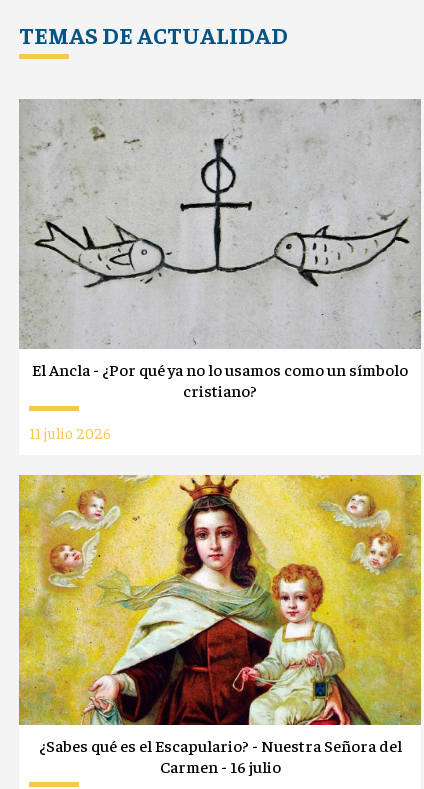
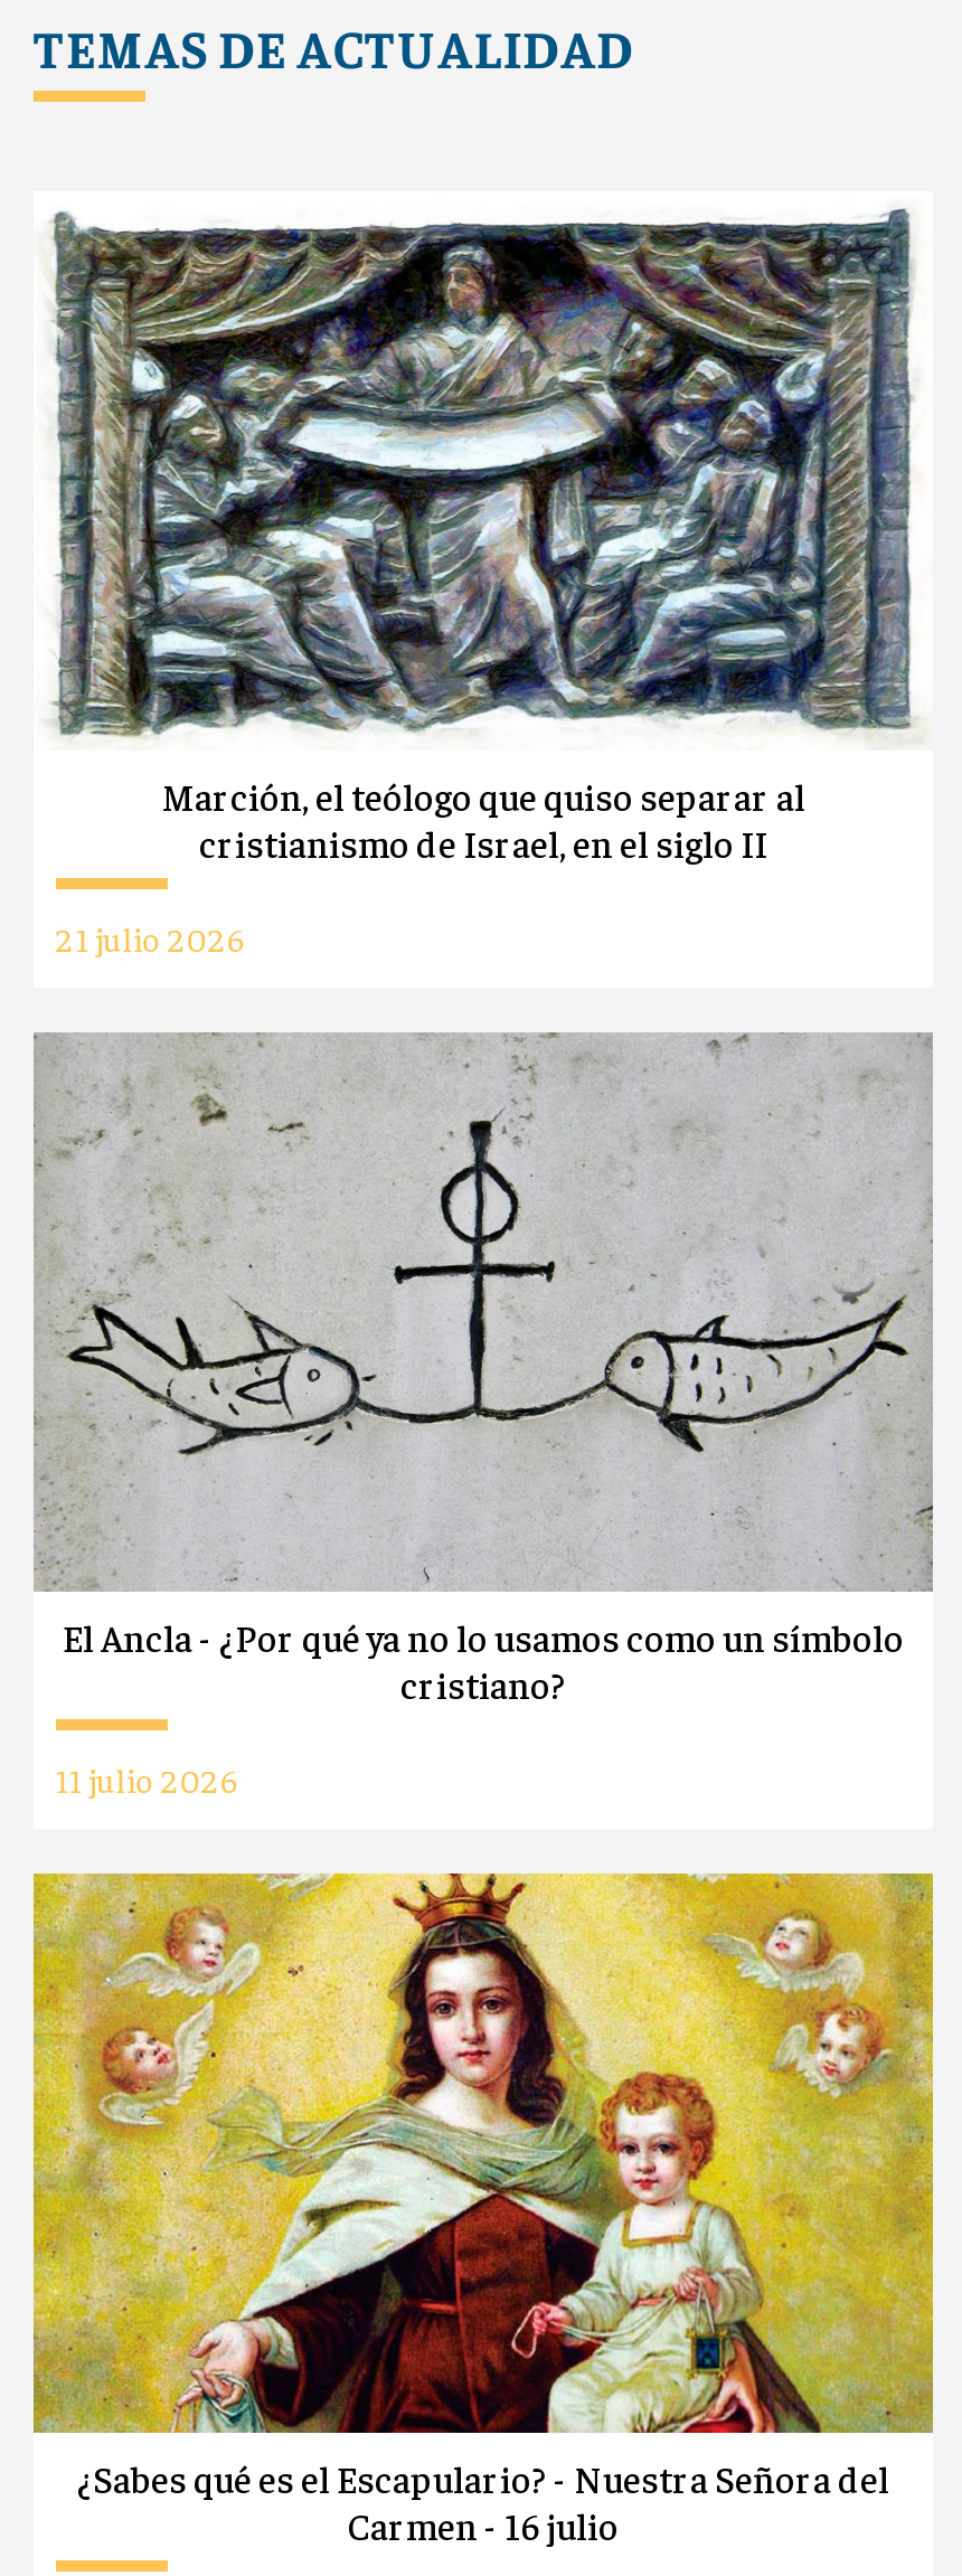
+ [image]
+ Marción, el teólogo que quiso separar al
+ cristianismo de Israel, en el siglo II
+ 21 julio 2026
